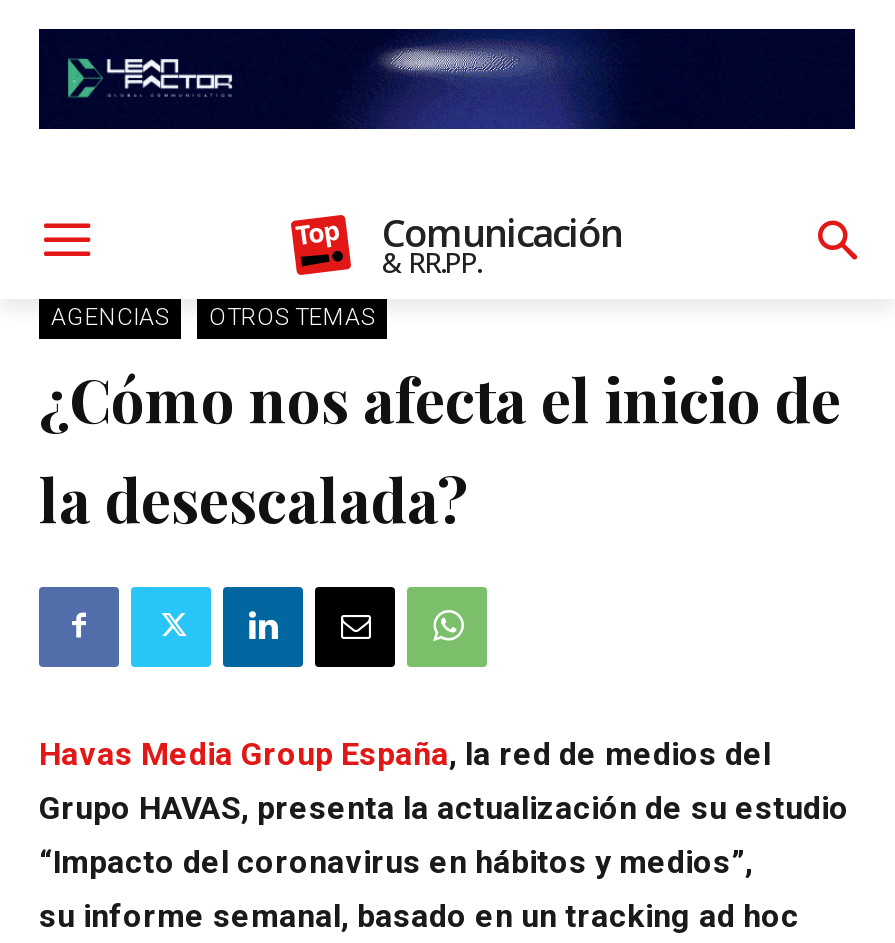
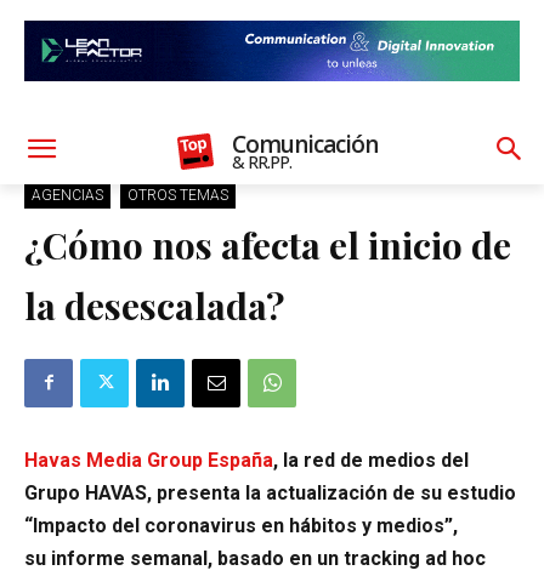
- [image]
+ [image]
